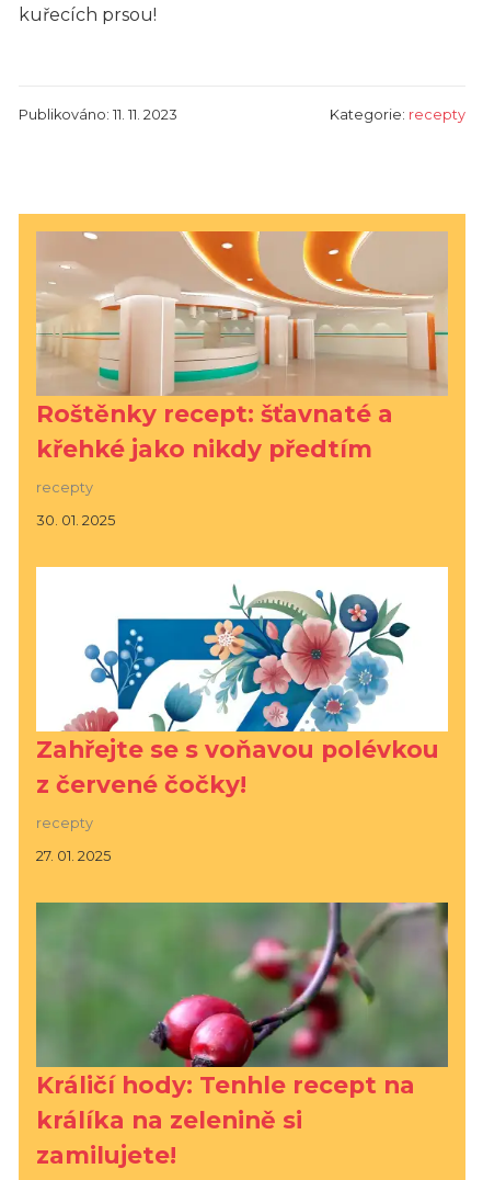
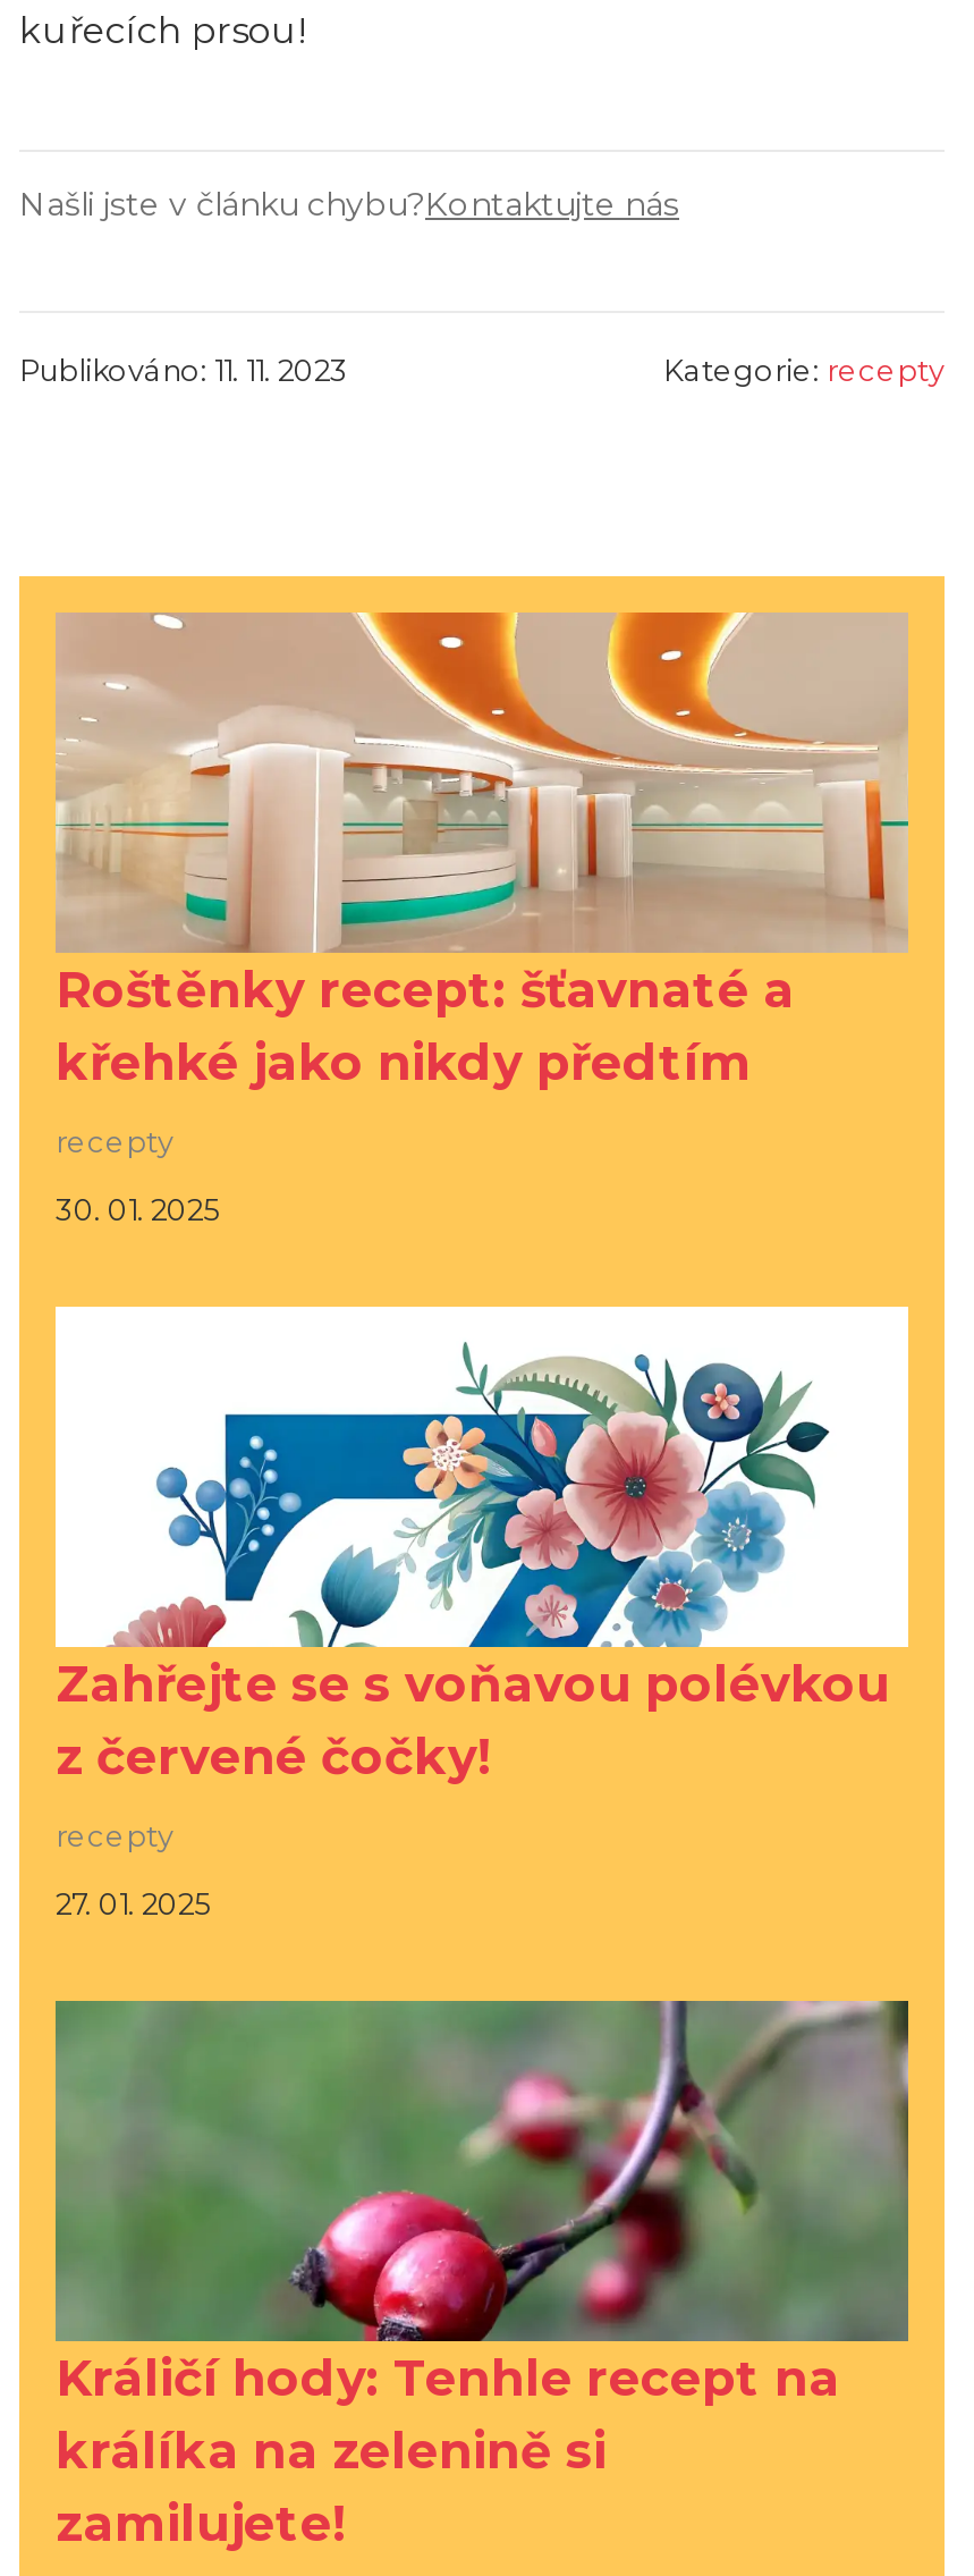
+ Našli jste v článku chybu?Kontaktujte nás
